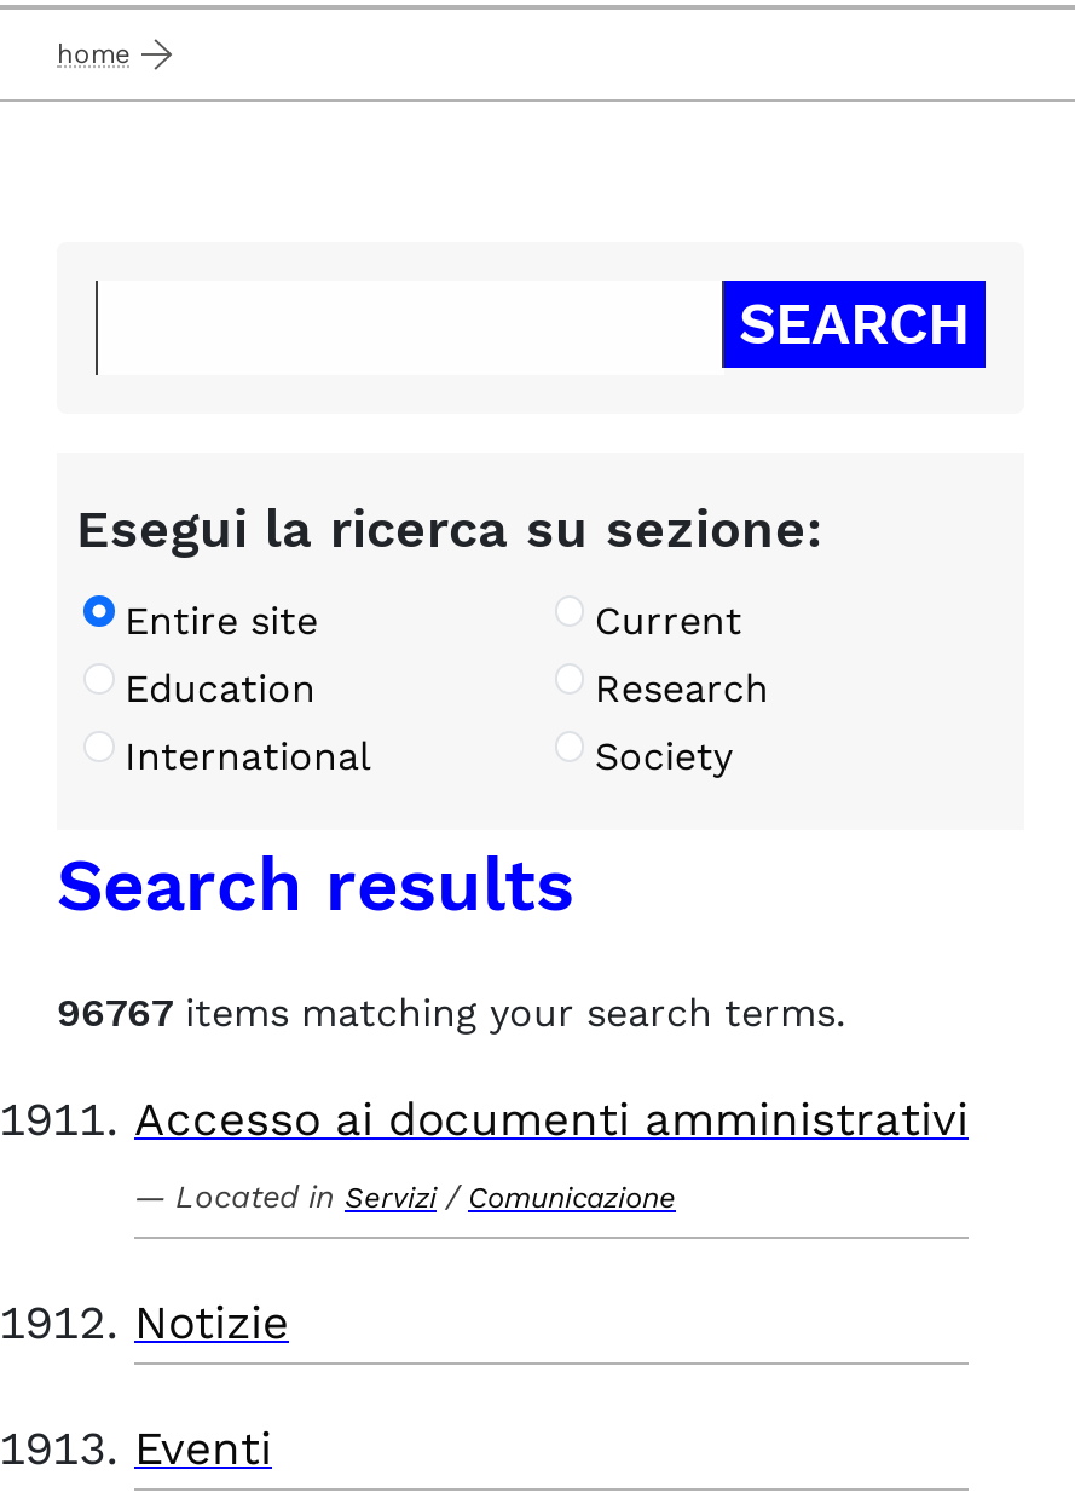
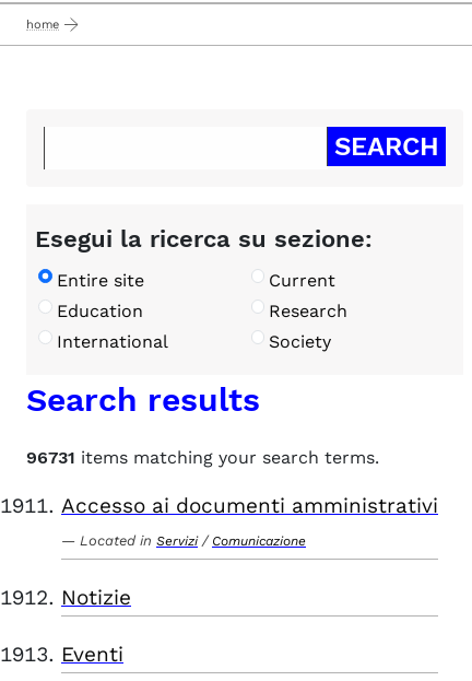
- 96767 items matching your search terms.
+ 96731 items matching your search terms.
